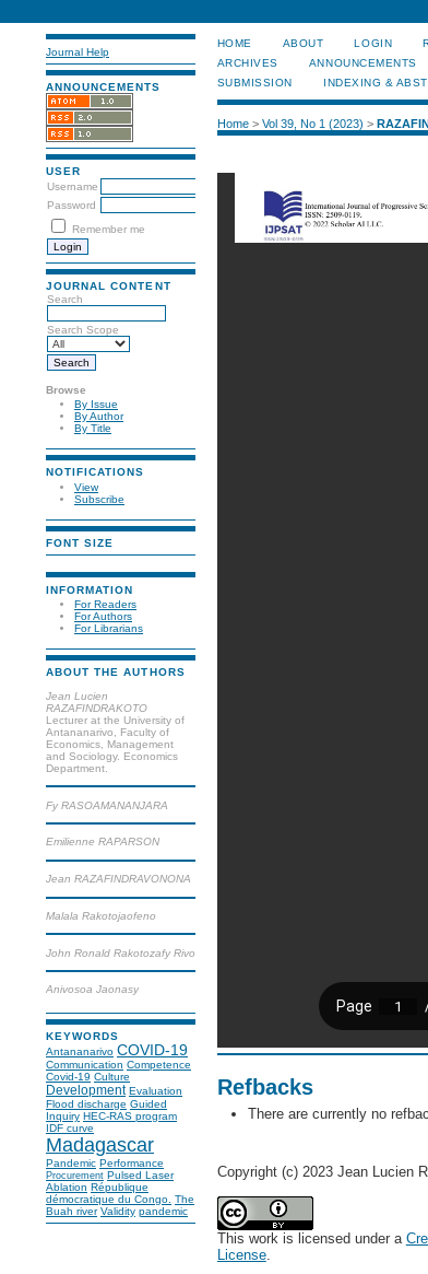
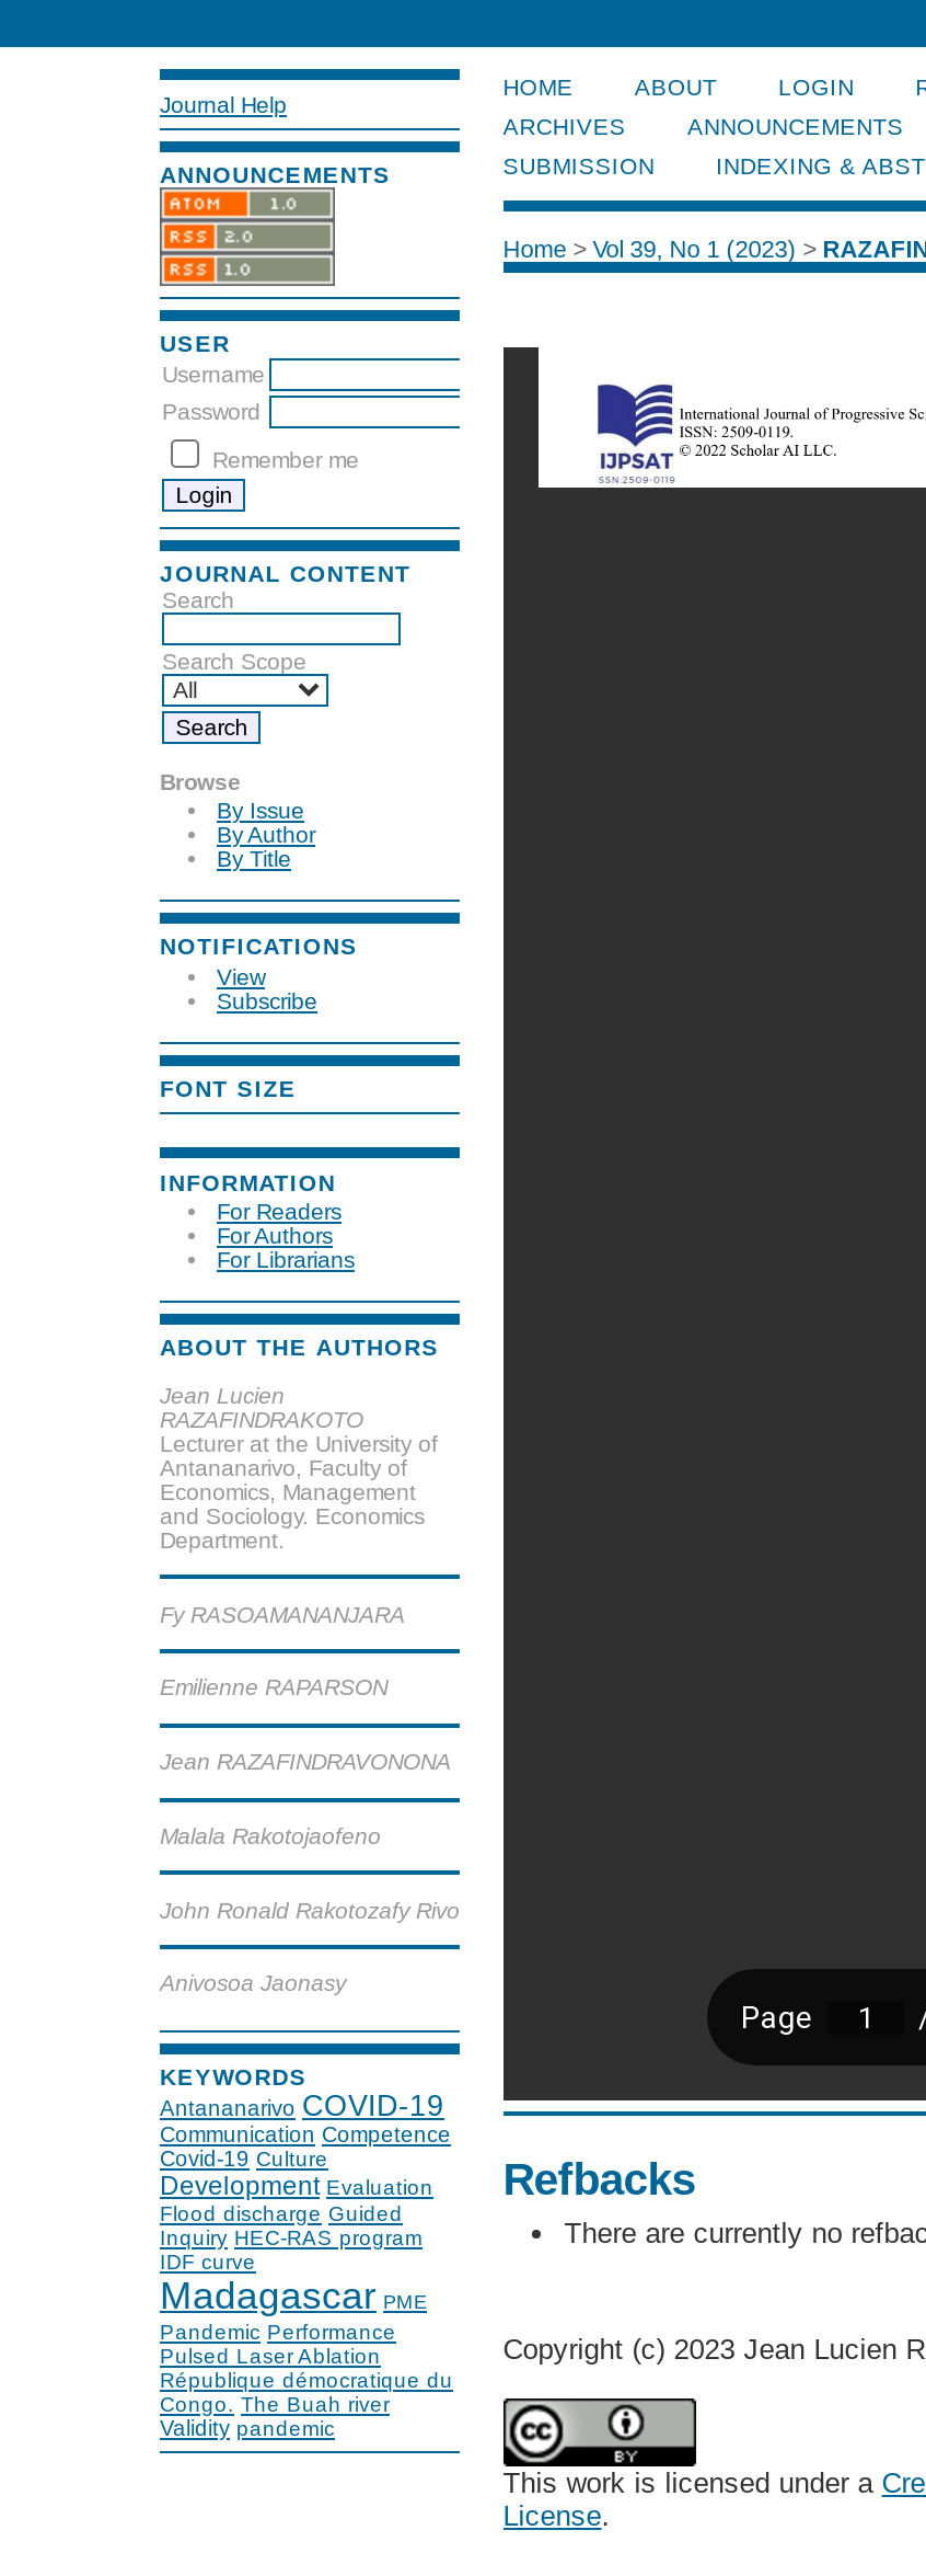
- Madagascar
+ Madagascar PME

- Procurement Pulsed Laser
- Ablation République
- démocratique du Congo. The
- Buah river Validity pandemic
+ Pulsed Laser Ablation
+ République démocratique du
+ Congo. The Buah river
+ Validity pandemic
